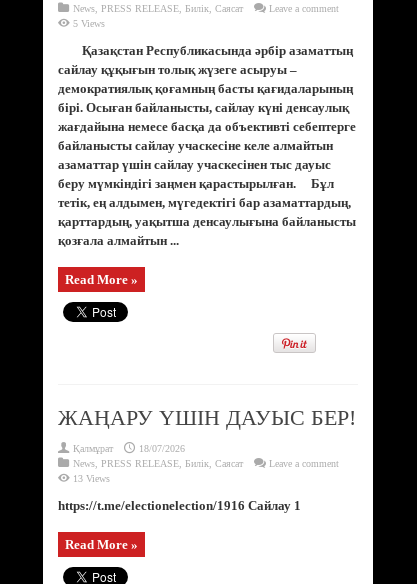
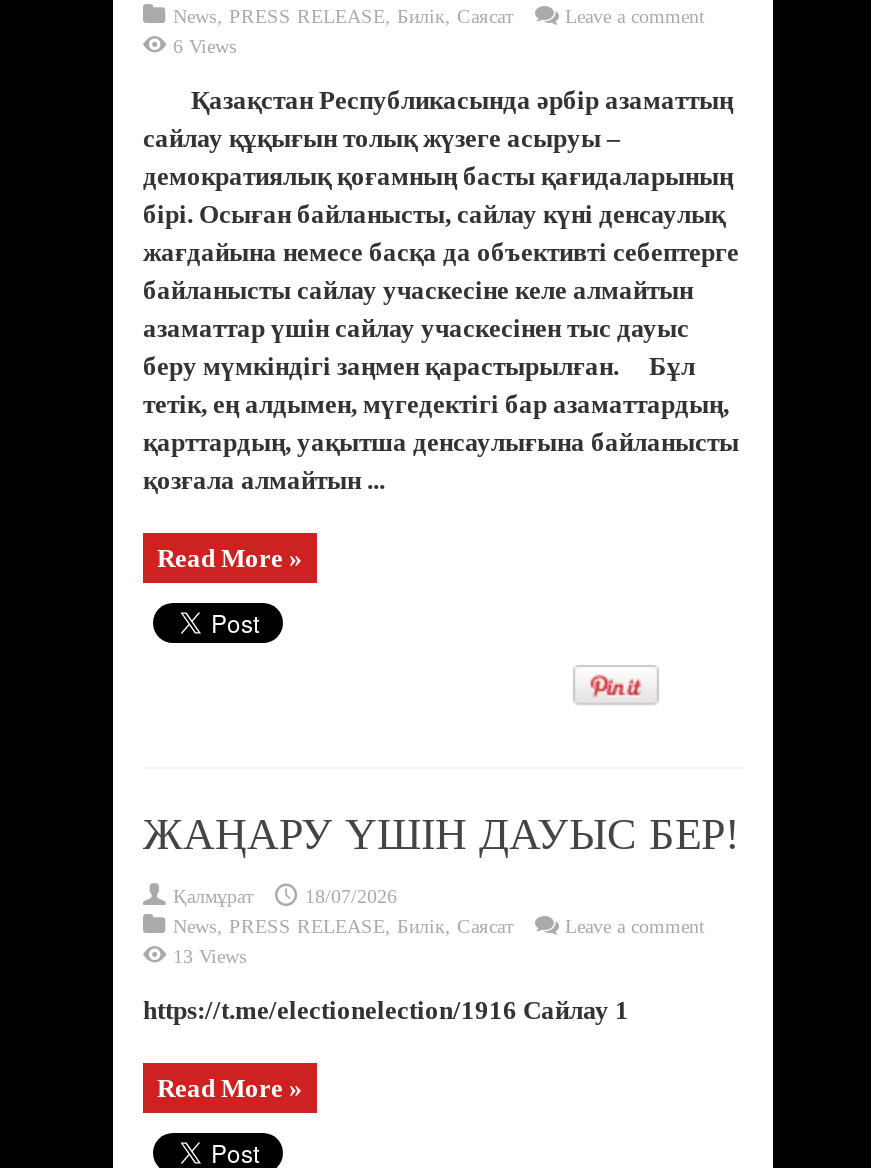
- 5 Views
+ 6 Views
